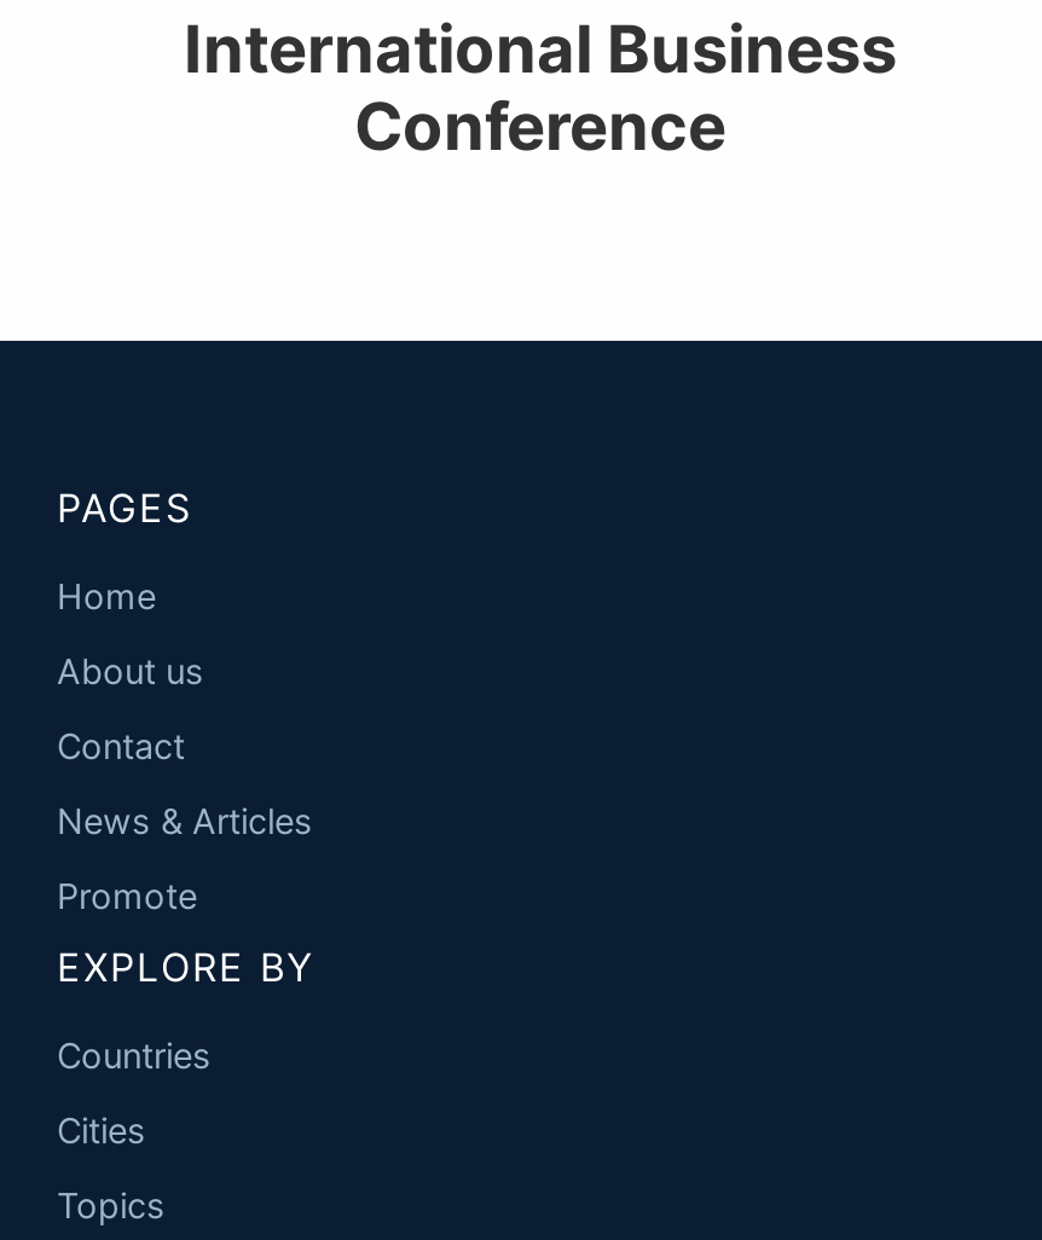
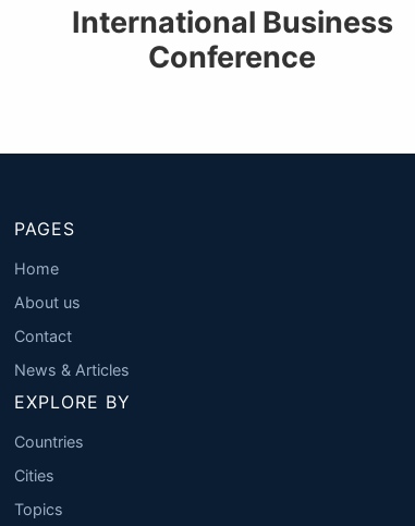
- Promote
